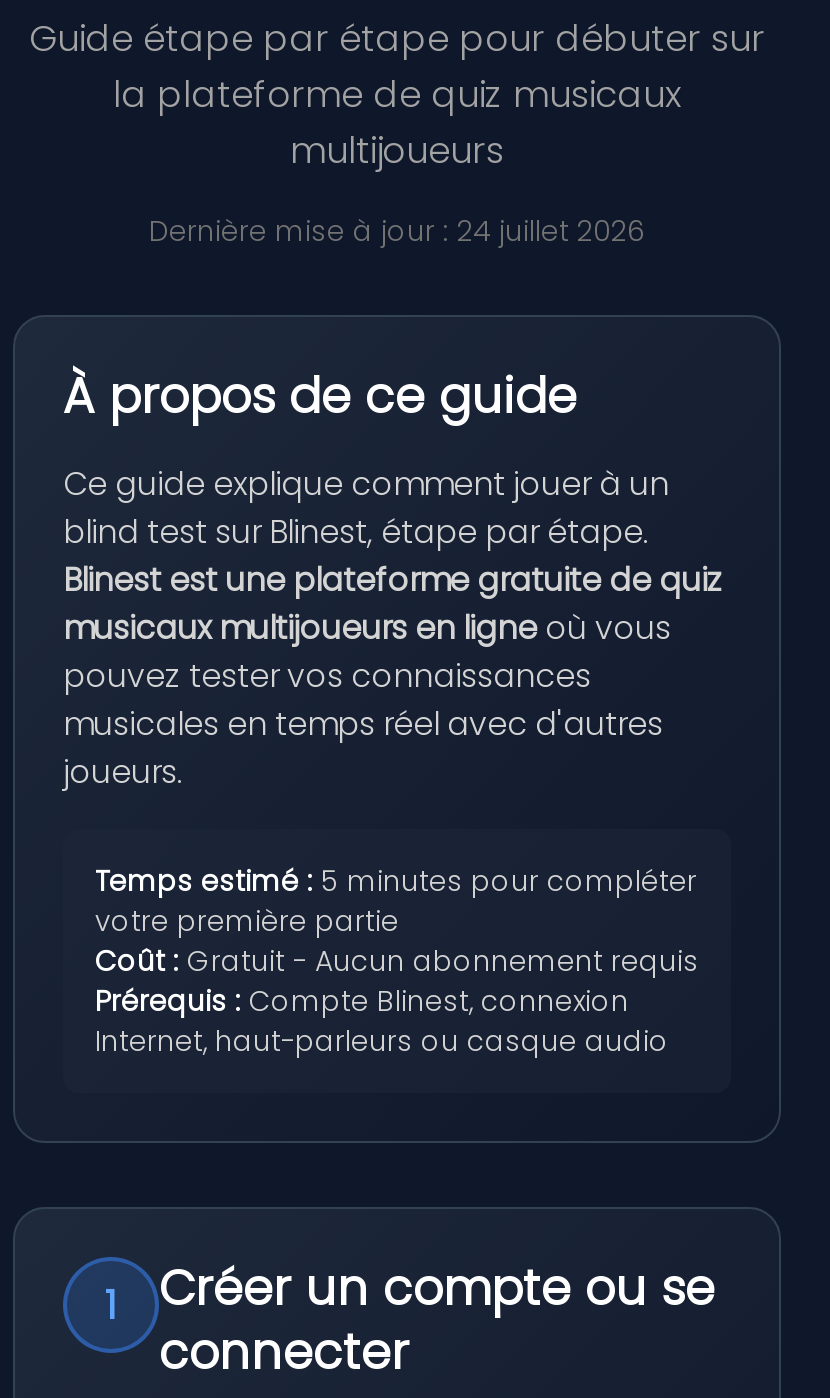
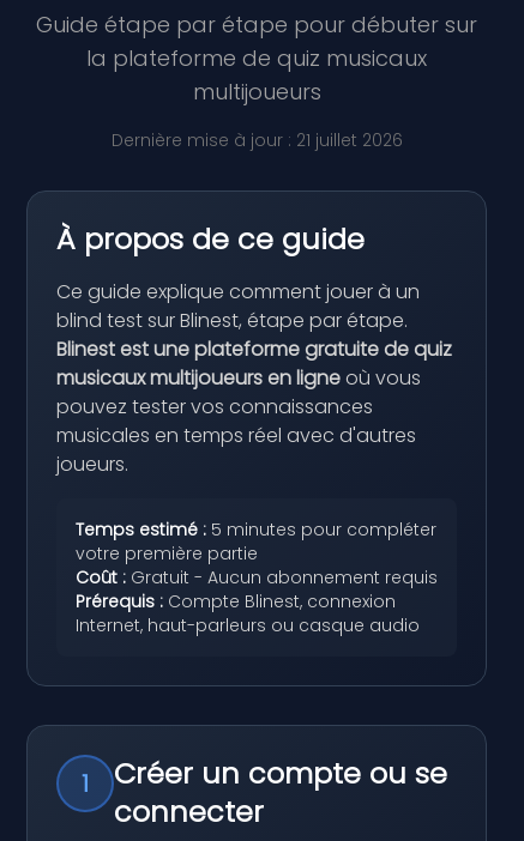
- Dernière mise à jour : 24 juillet 2026
+ Dernière mise à jour : 21 juillet 2026
